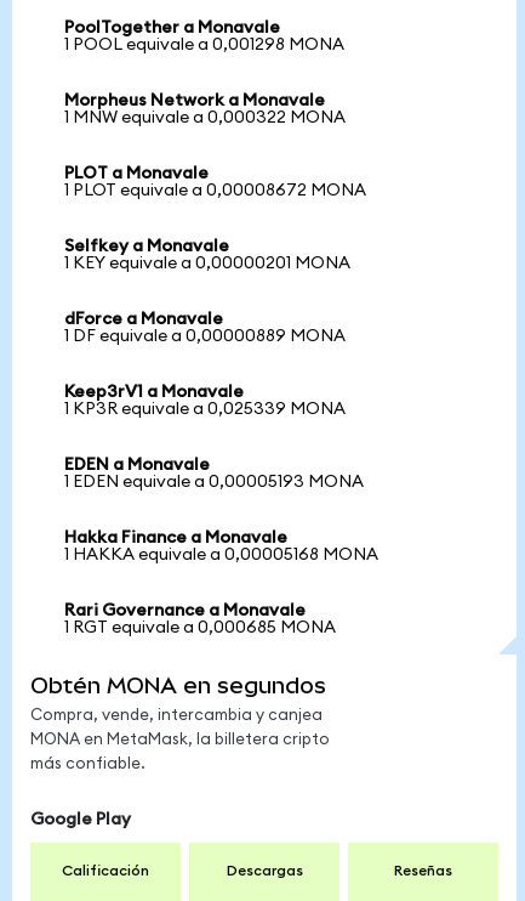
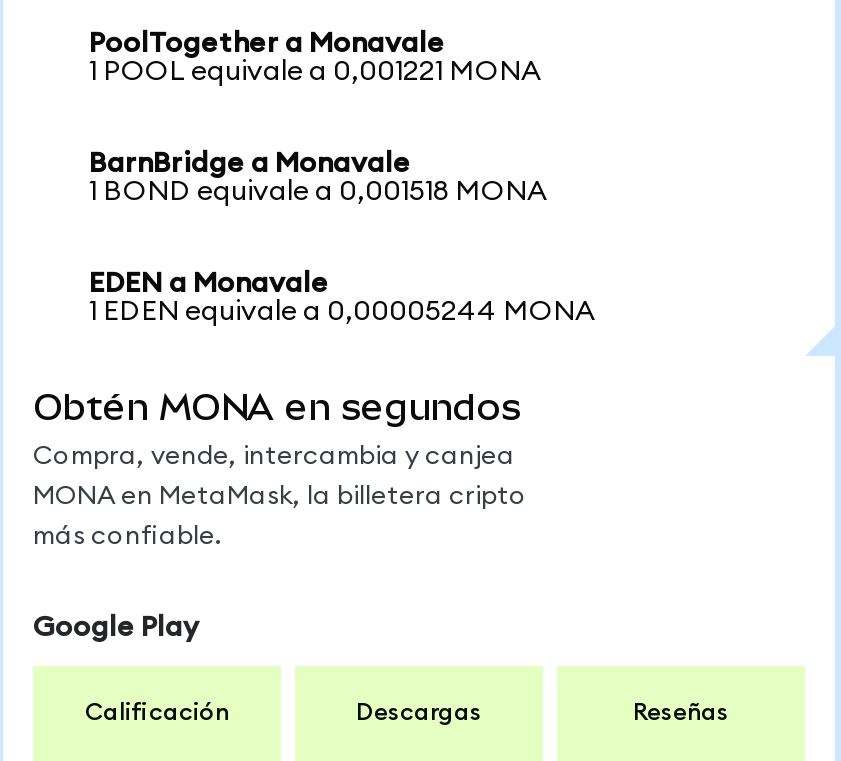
- 1 POOL equivale a 0,001298 MONA
- Morpheus Network a Monavale
- 1 MNW equivale a 0,000322 MONA
- PLOT a Monavale
- 1 PLOT equivale a 0,00008672 MONA
- Selfkey a Monavale
- 1 KEY equivale a 0,00000201 MONA
- dForce a Monavale
- 1 DF equivale a 0,00000889 MONA
- Keep3rV1 a Monavale
- 1 KP3R equivale a 0,025339 MONA
+ 1 POOL equivale a 0,001221 MONA
+ BarnBridge a Monavale
+ 1 BOND equivale a 0,001518 MONA

- 1 EDEN equivale a 0,00005193 MONA
- Hakka Finance a Monavale
- 1 HAKKA equivale a 0,00005168 MONA
- Rari Governance a Monavale
- 1 RGT equivale a 0,000685 MONA
+ 1 EDEN equivale a 0,00005244 MONA
